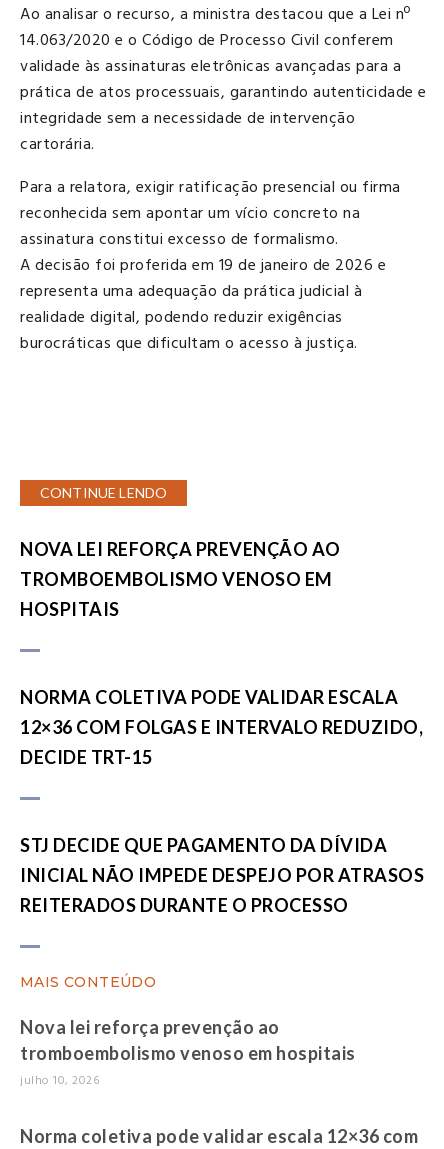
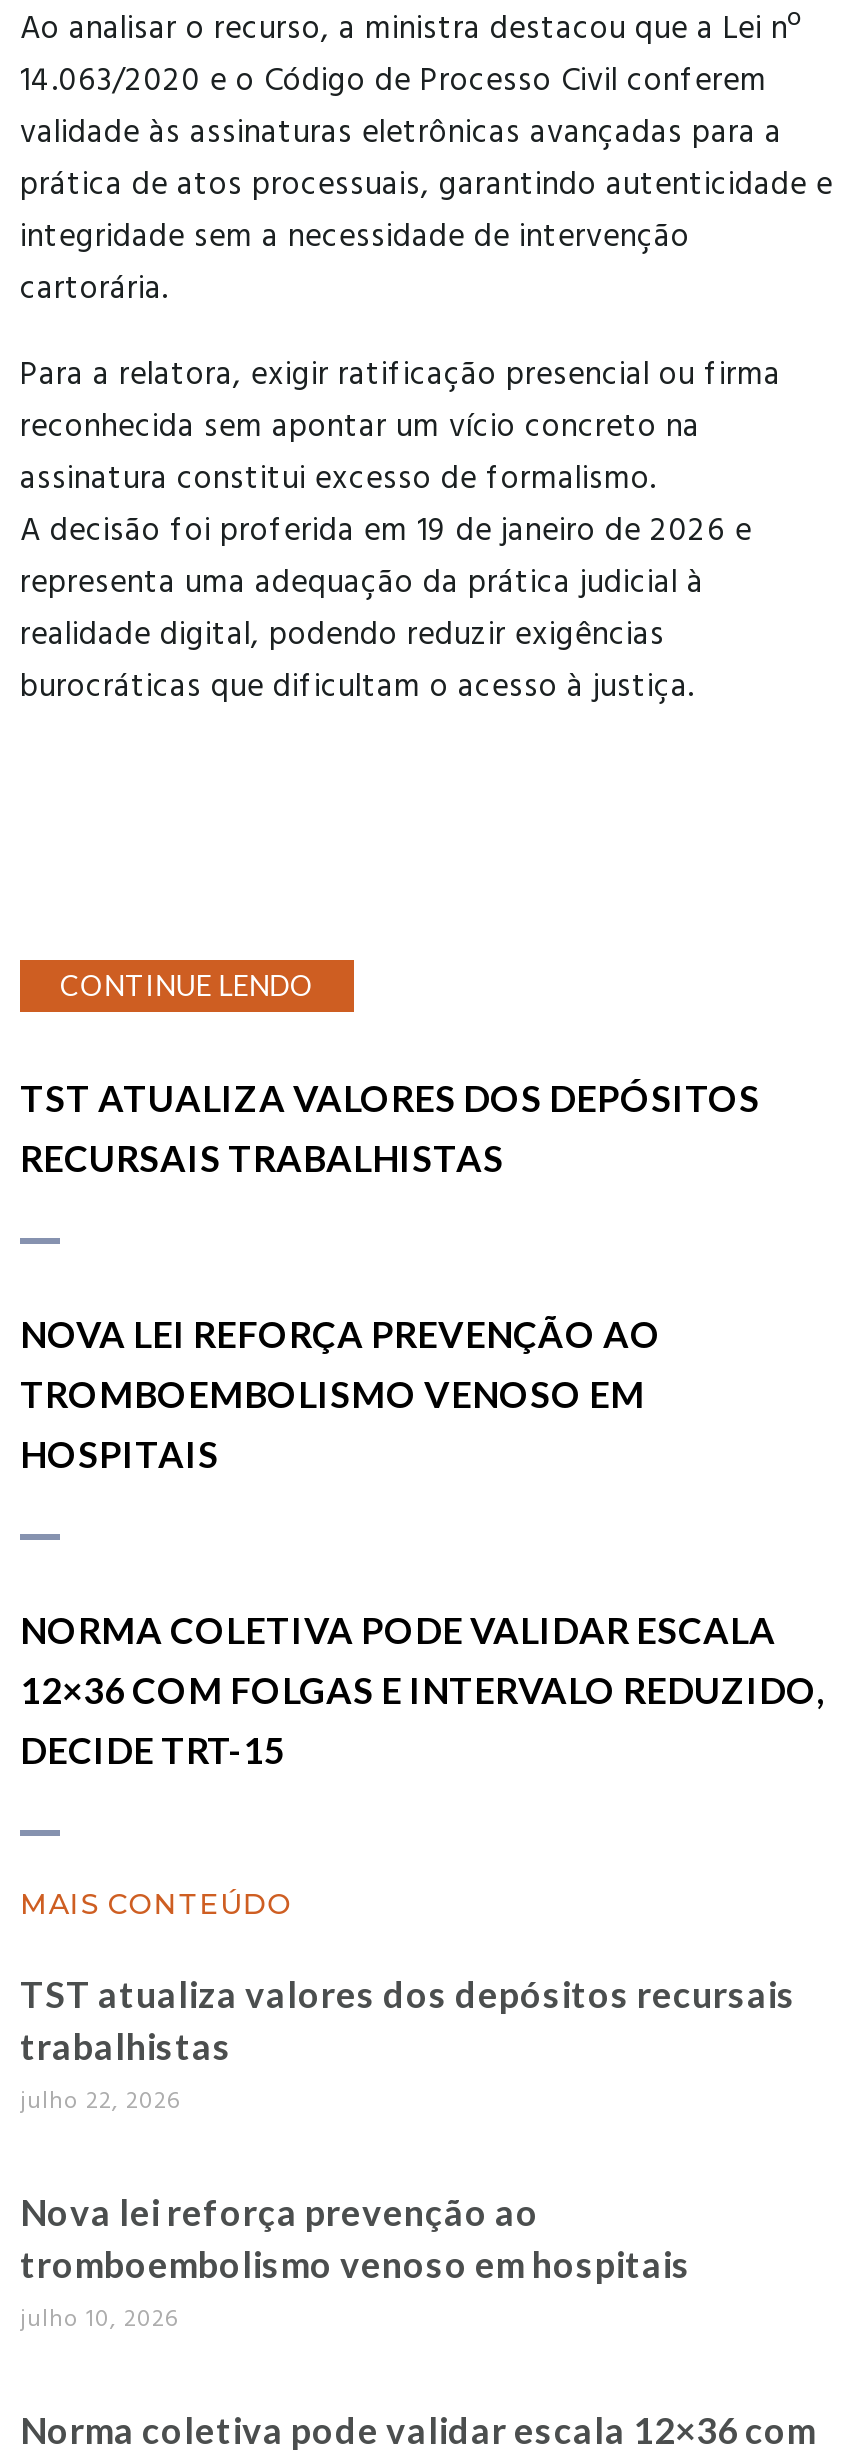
+ TST ATUALIZA VALORES DOS DEPÓSITOS
+ RECURSAIS TRABALHISTAS

moved down: NOVA LEI REFORÇA PREVENÇÃO AO | TROMBOEMBOLISMO VENOSO EM | HOSPITAIS | NORMA COLETIVA PODE VALIDAR ESCALA | 12×36 COM FOLGAS E INTERVALO REDUZIDO, | DECIDE TRT-15

- STJ DECIDE QUE PAGAMENTO DA DÍVIDA
- INICIAL NÃO IMPEDE DESPEJO POR ATRASOS
- REITERADOS DURANTE O PROCESSO

moved up: MAIS CONTEÚDO

+ TST atualiza valores dos depósitos recursais
+ trabalhistas
+ julho 22, 2026
